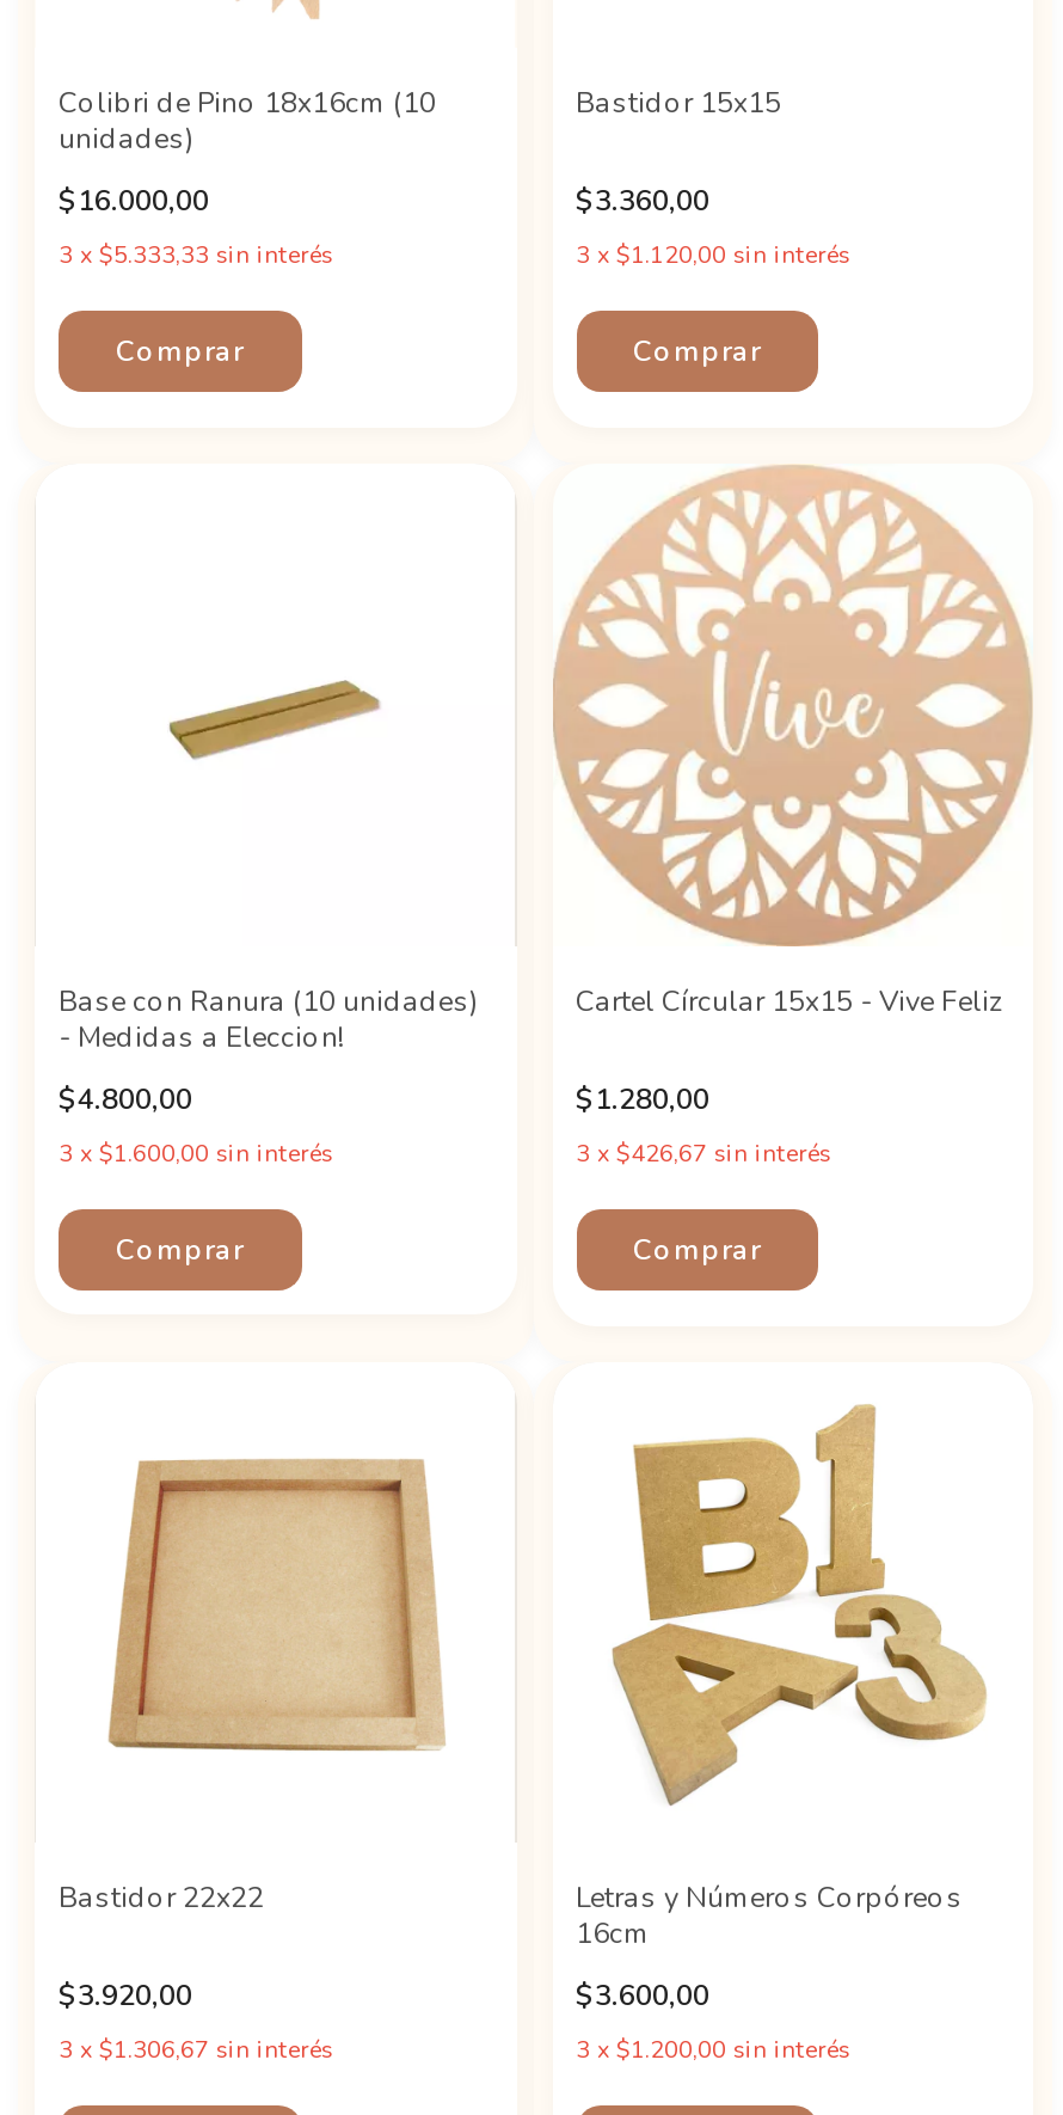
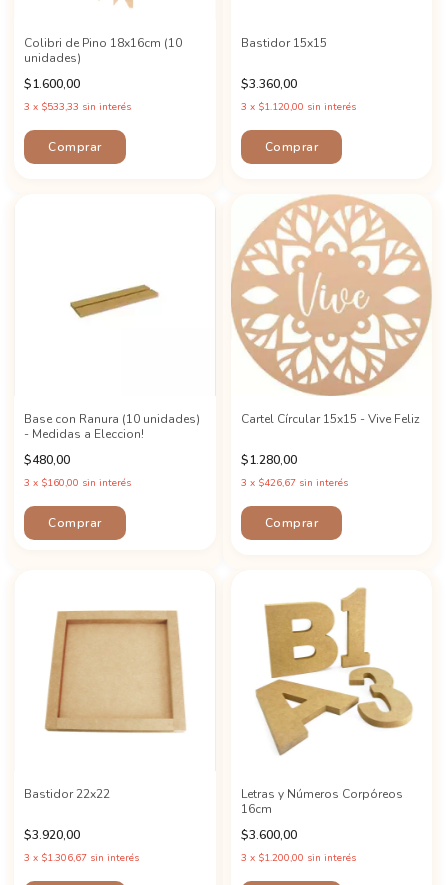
- $16.000,00
+ $1.600,00

- 3 x $5.333,33 sin interés
+ 3 x $533,33 sin interés

- $4.800,00
+ $480,00

- 3 x $1.600,00 sin interés
+ 3 x $160,00 sin interés
